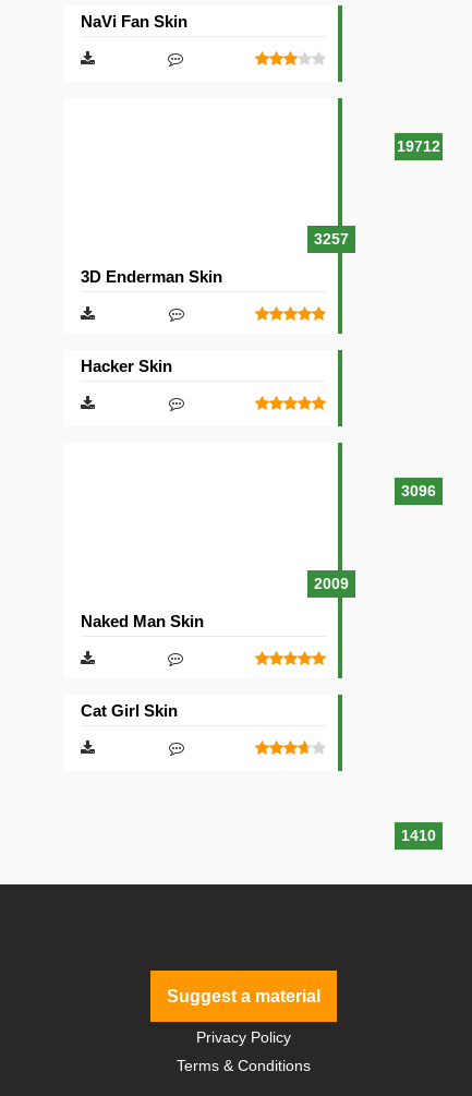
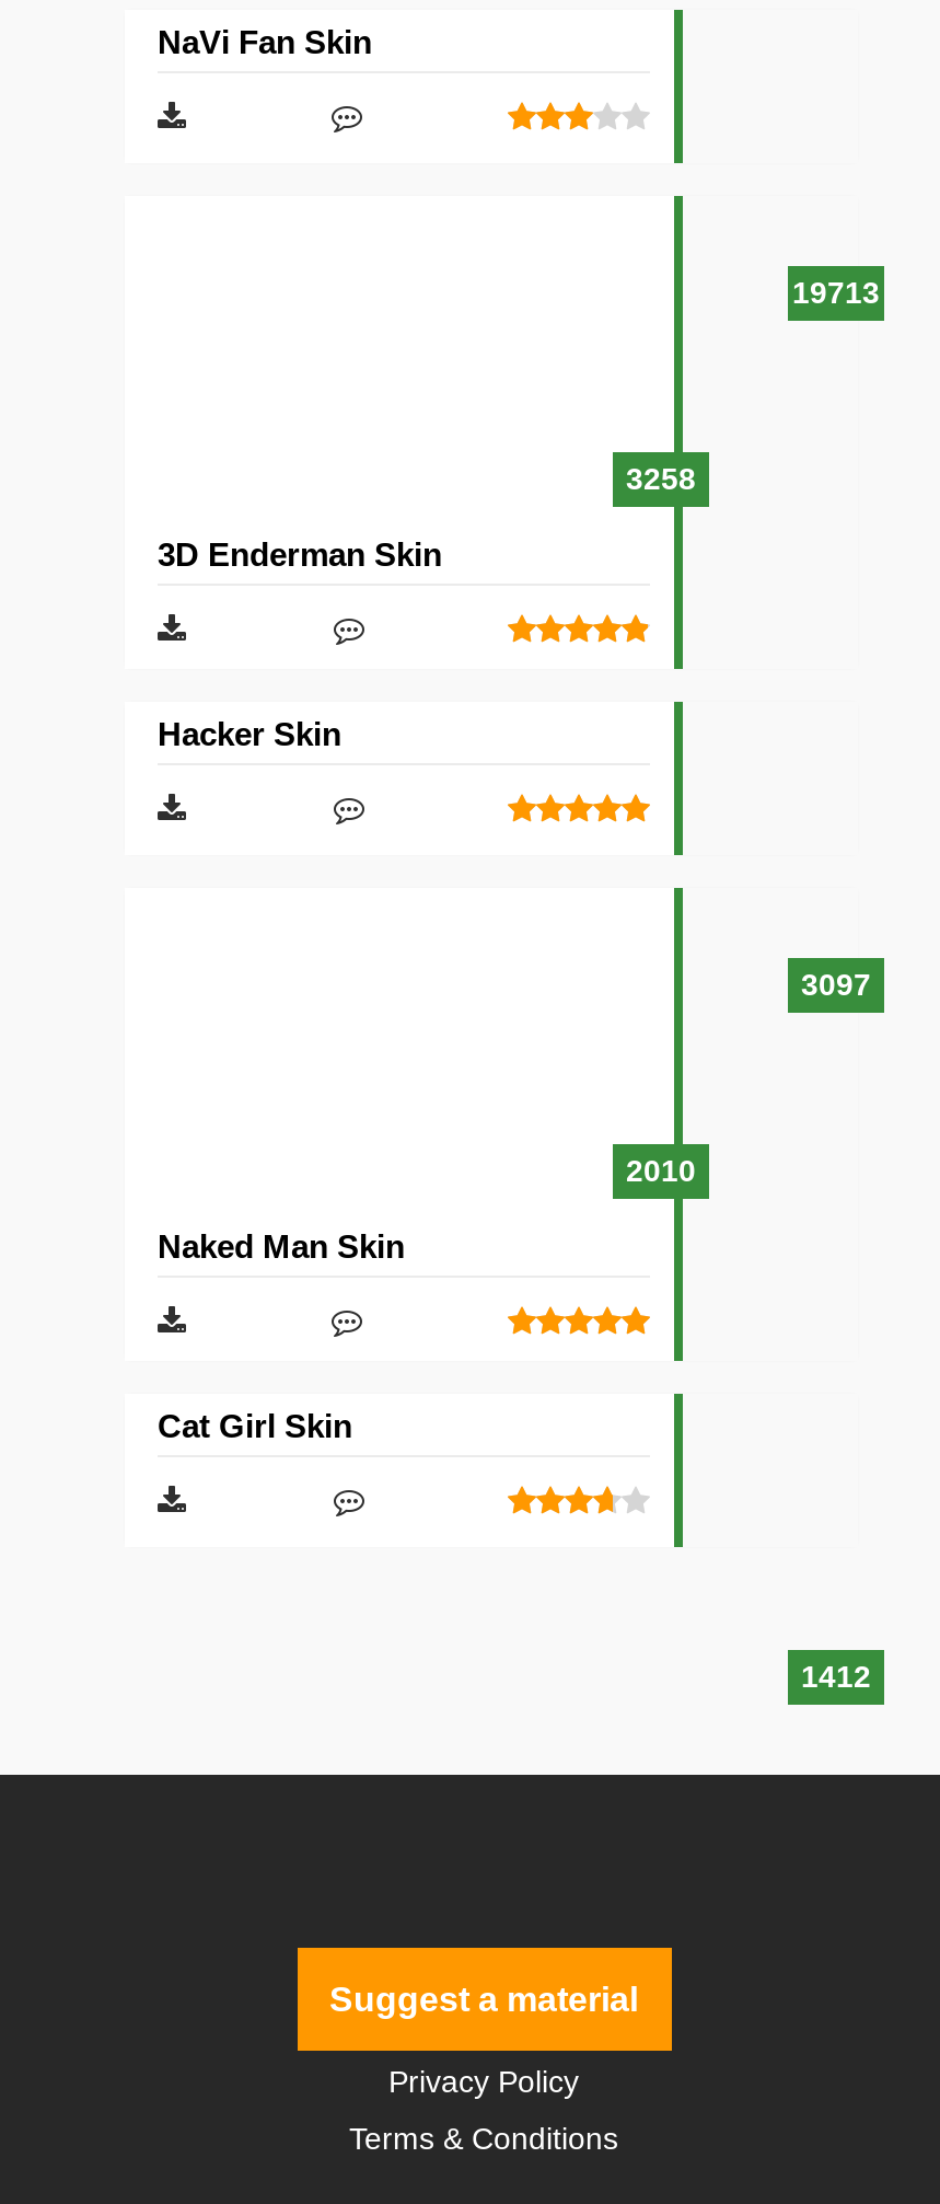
- 19712
+ 19713

- 3257
+ 3258

- 3096
+ 3097

- 2009
+ 2010

- 1410
+ 1412
